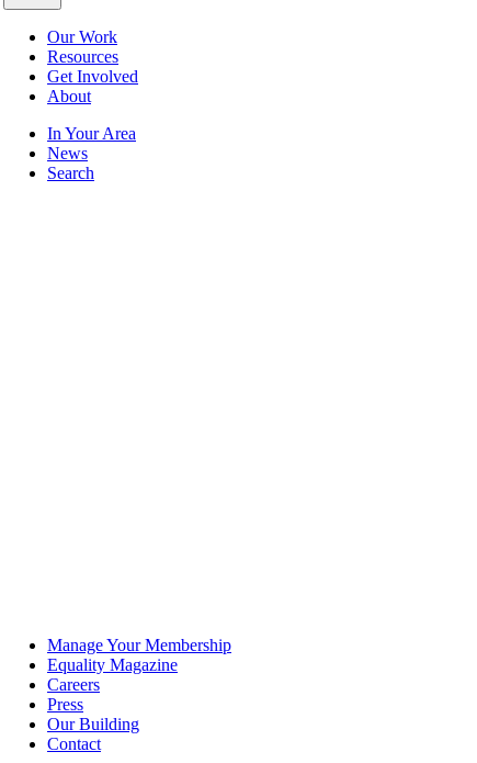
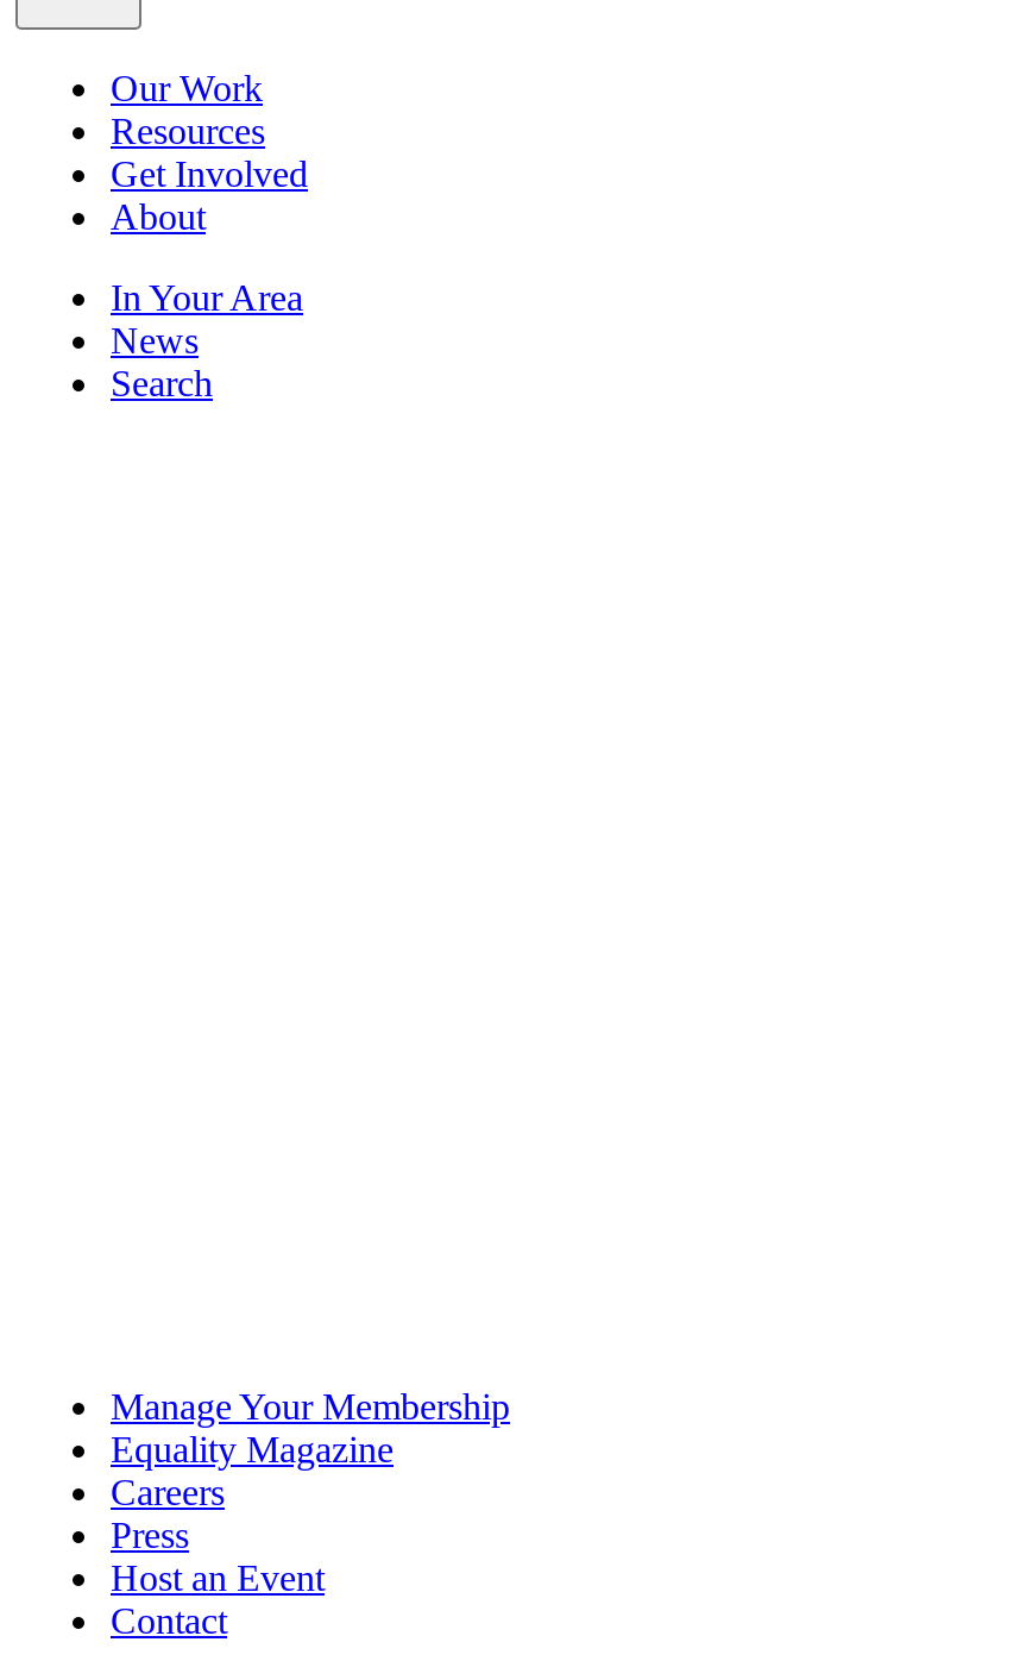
- Our Building
+ Host an Event
